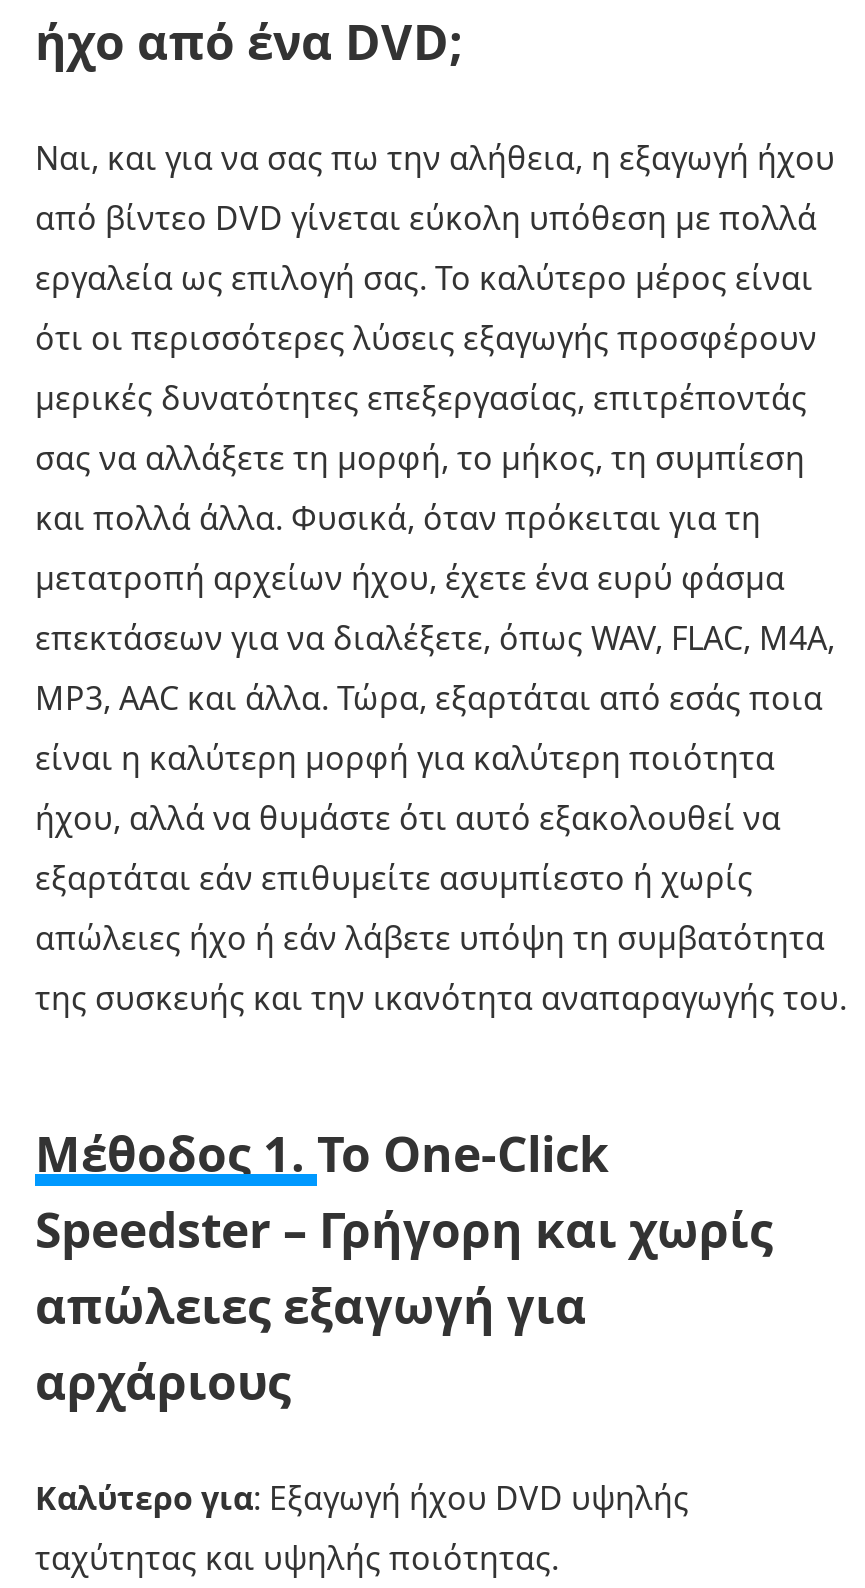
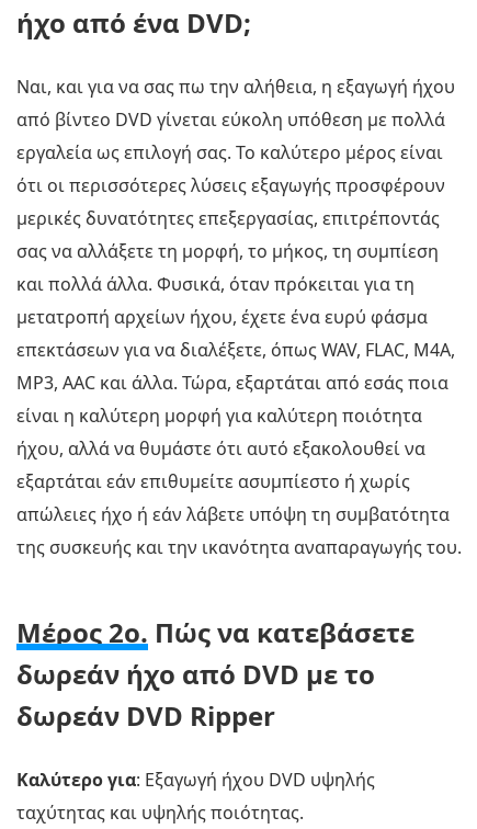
- Μέθοδος 1. Το One-Click
- Speedster – Γρήγορη και χωρίς
- απώλειες εξαγωγή για
- αρχάριους
+ Μέρος 2ο. Πώς να κατεβάσετε
+ δωρεάν ήχο από DVD με το
+ δωρεάν DVD Ripper
